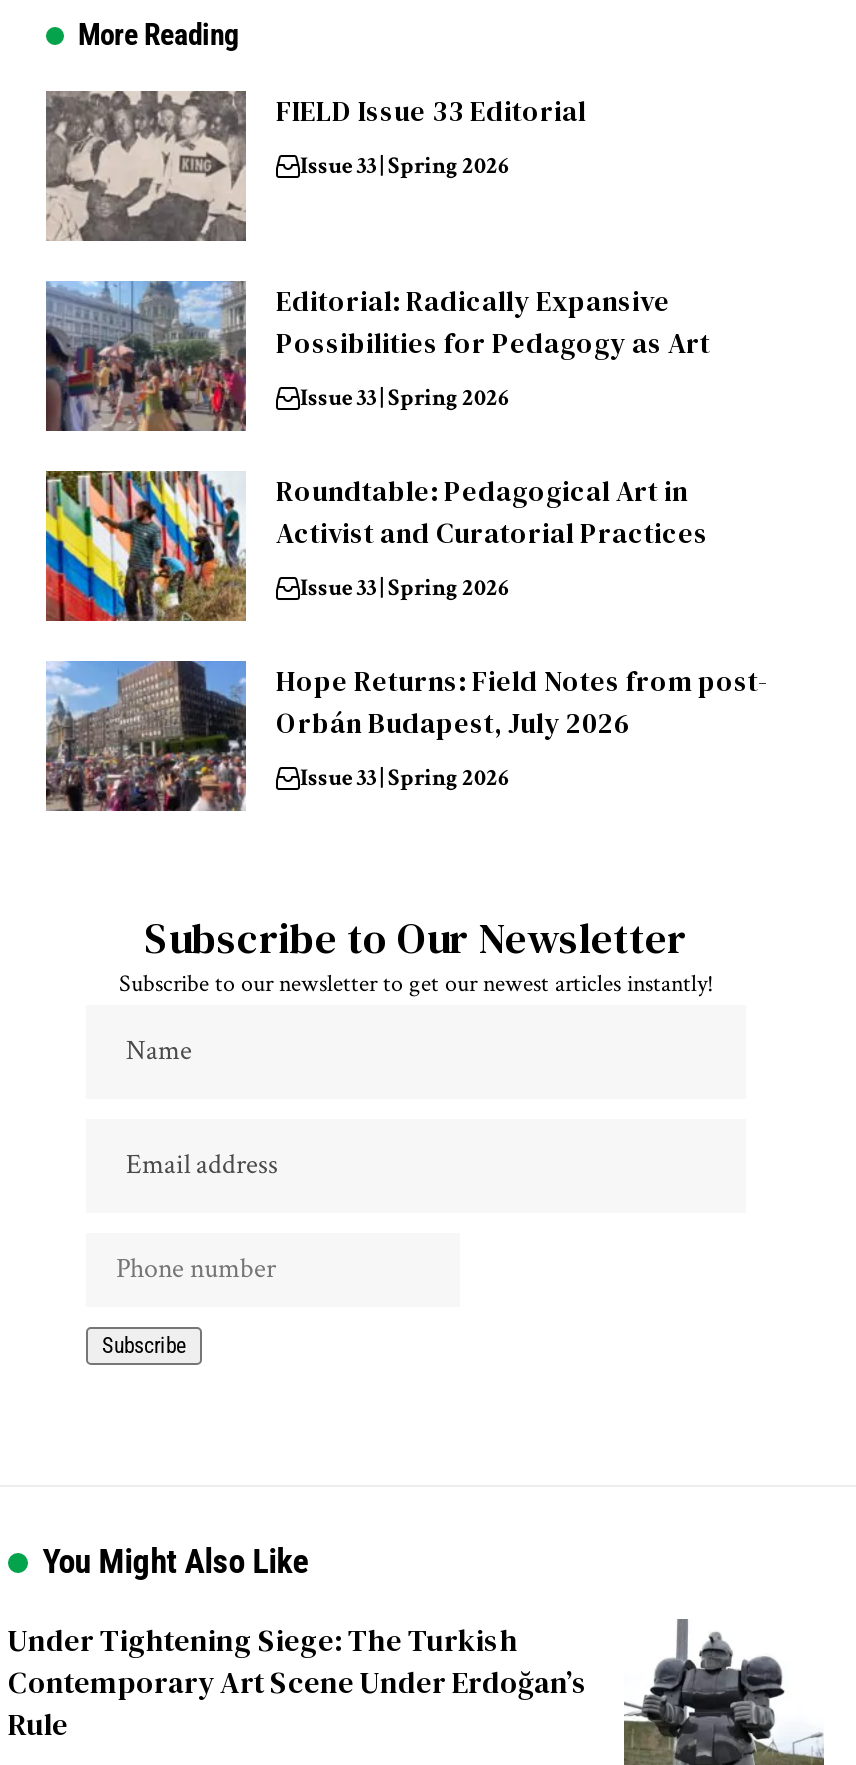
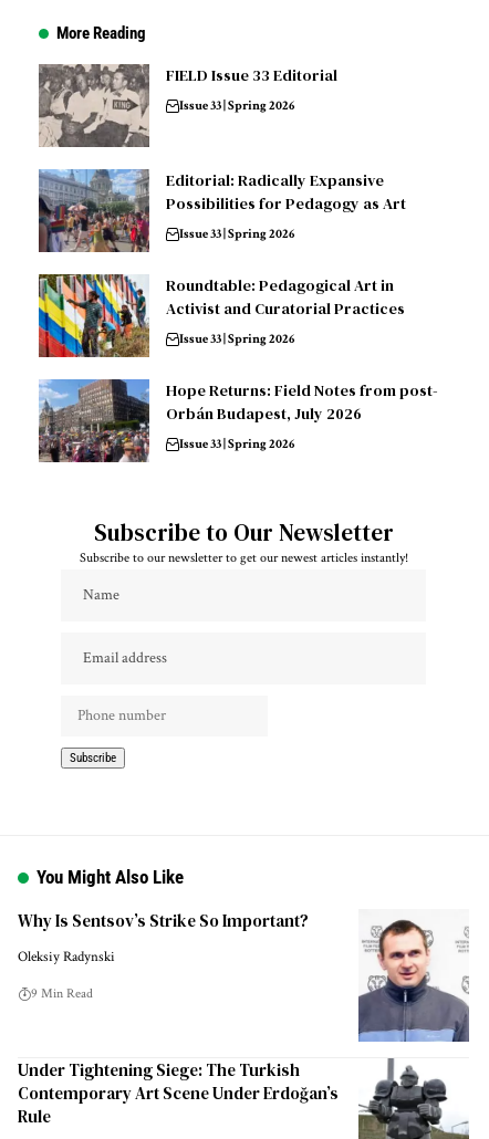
+ Why Is Sentsov’s Strike So Important?
+ Oleksiy Radynski
+ 9 Min Read

+ [image]
